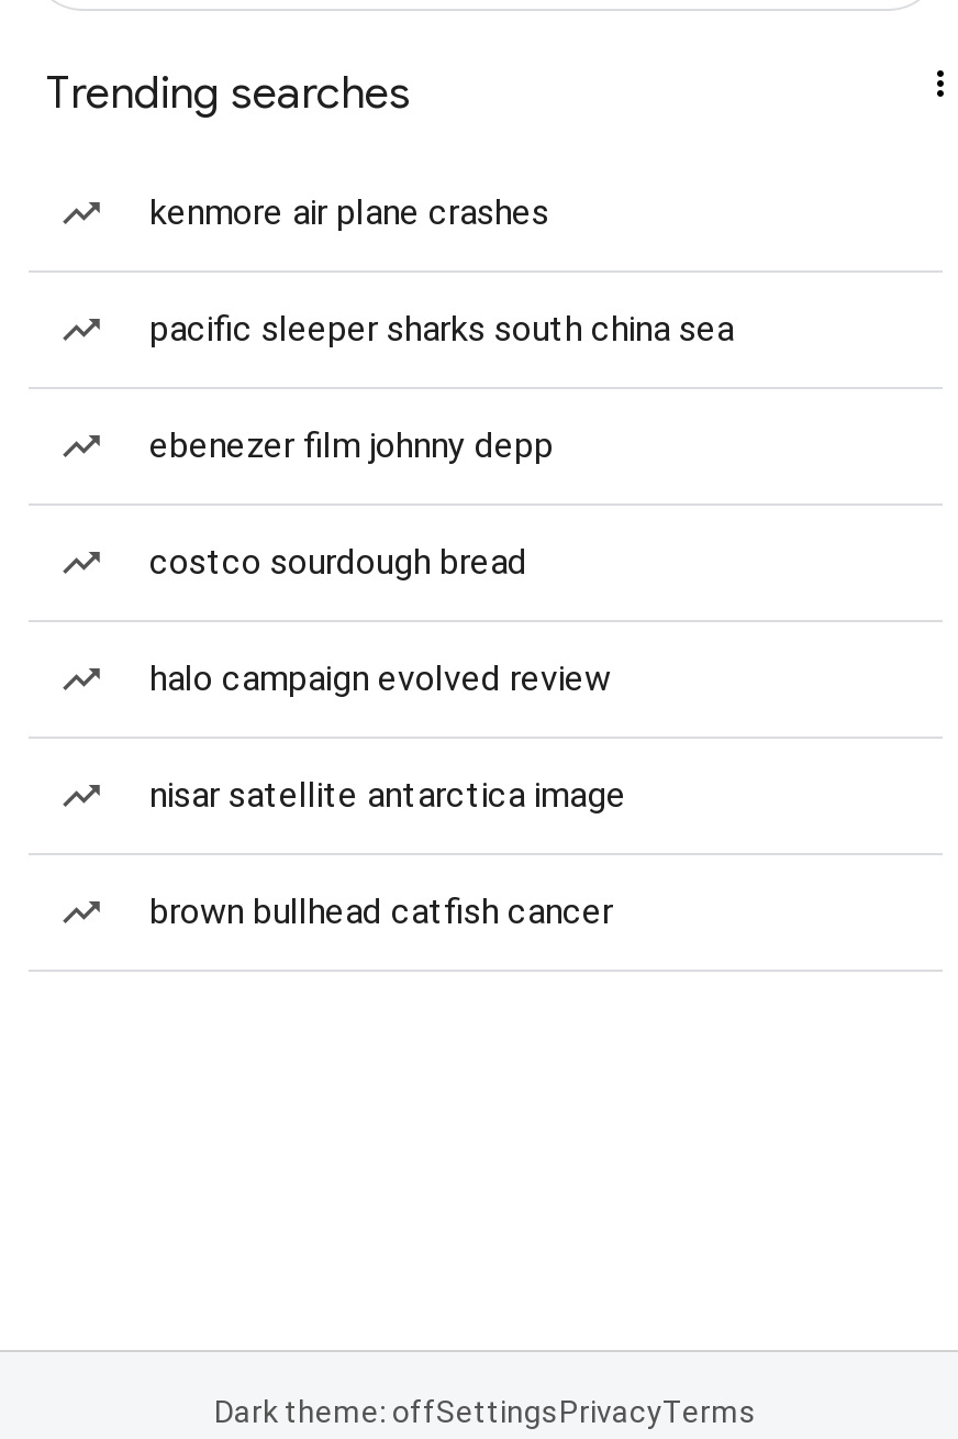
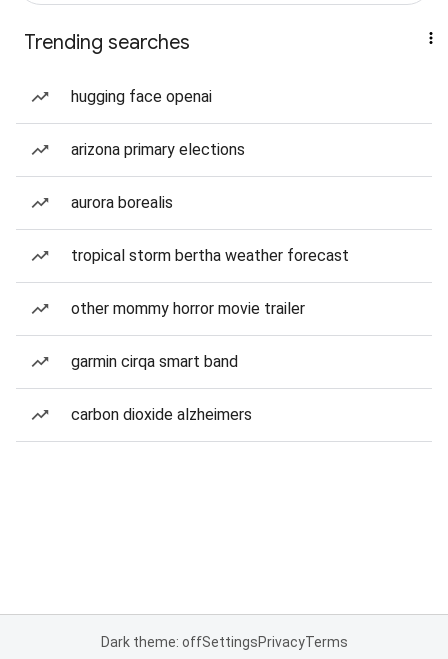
- kenmore air plane crashes
+ hugging face openai

- pacific sleeper sharks south china sea
+ arizona primary elections

- ebenezer film johnny depp
+ aurora borealis

- costco sourdough bread
+ tropical storm bertha weather forecast

- halo campaign evolved review
+ other mommy horror movie trailer

- nisar satellite antarctica image
+ garmin cirqa smart band

- brown bullhead catfish cancer
+ carbon dioxide alzheimers
